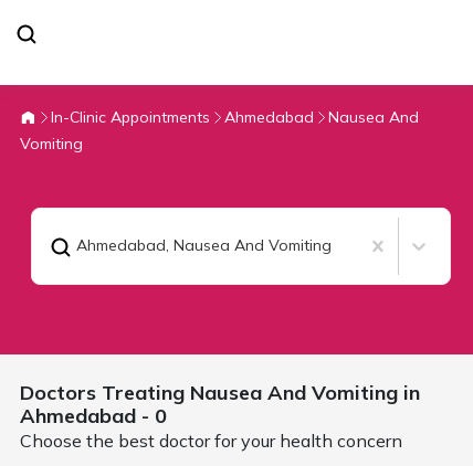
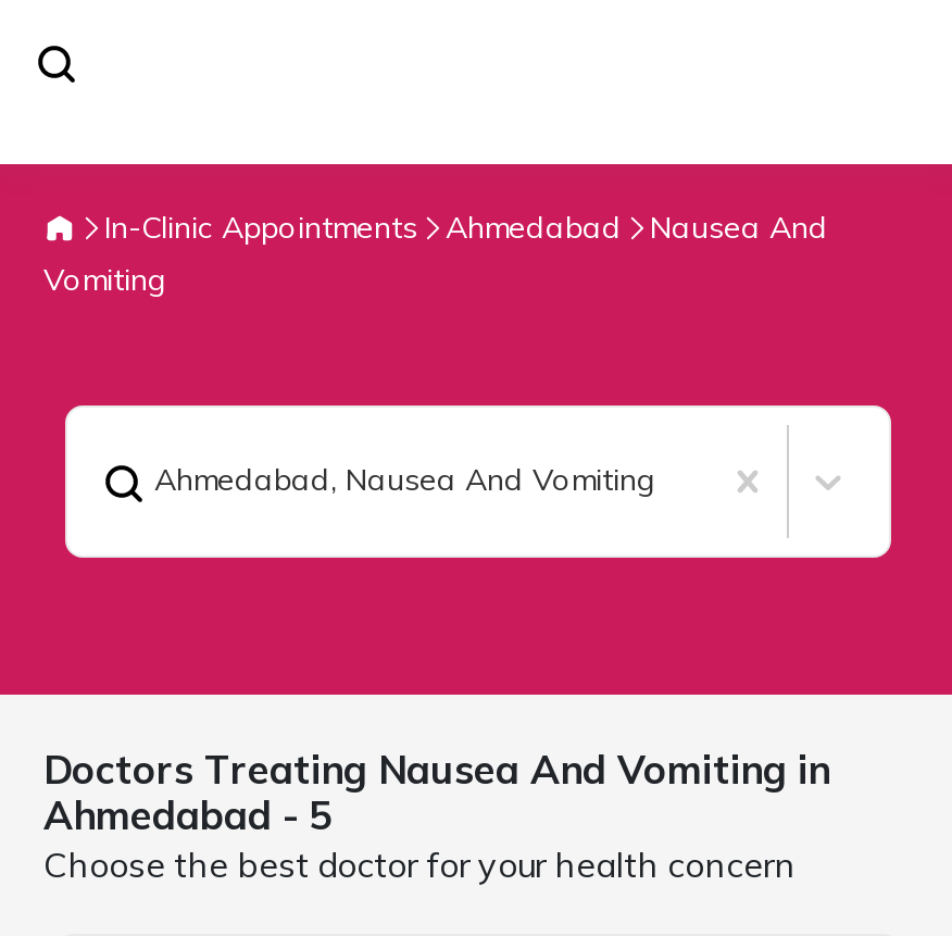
- Ahmedabad - 0
+ Ahmedabad - 5
